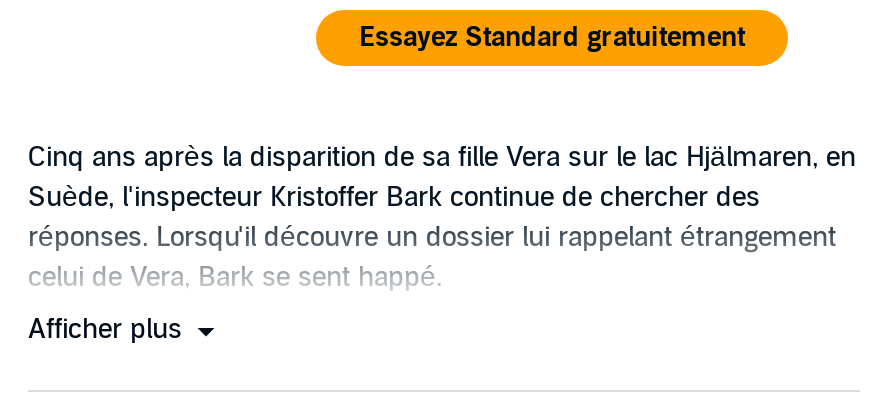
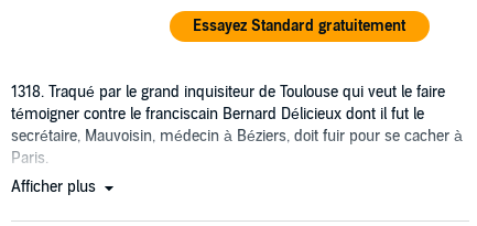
- Cinq ans après la disparition de sa fille Vera sur le lac Hjälmaren, en
- Suède, l'inspecteur Kristoffer Bark continue de chercher des
- réponses. Lorsqu'il découvre un dossier lui rappelant étrangement
- celui de Vera, Bark se sent happé.
+ 1318. Traqué par le grand inquisiteur de Toulouse qui veut le faire
+ témoigner contre le franciscain Bernard Délicieux dont il fut le
+ secrétaire, Mauvoisin, médecin à Béziers, doit fuir pour se cacher à
+ Paris.
